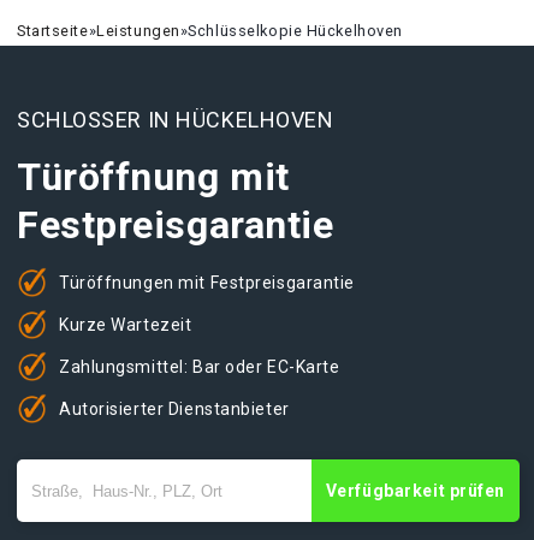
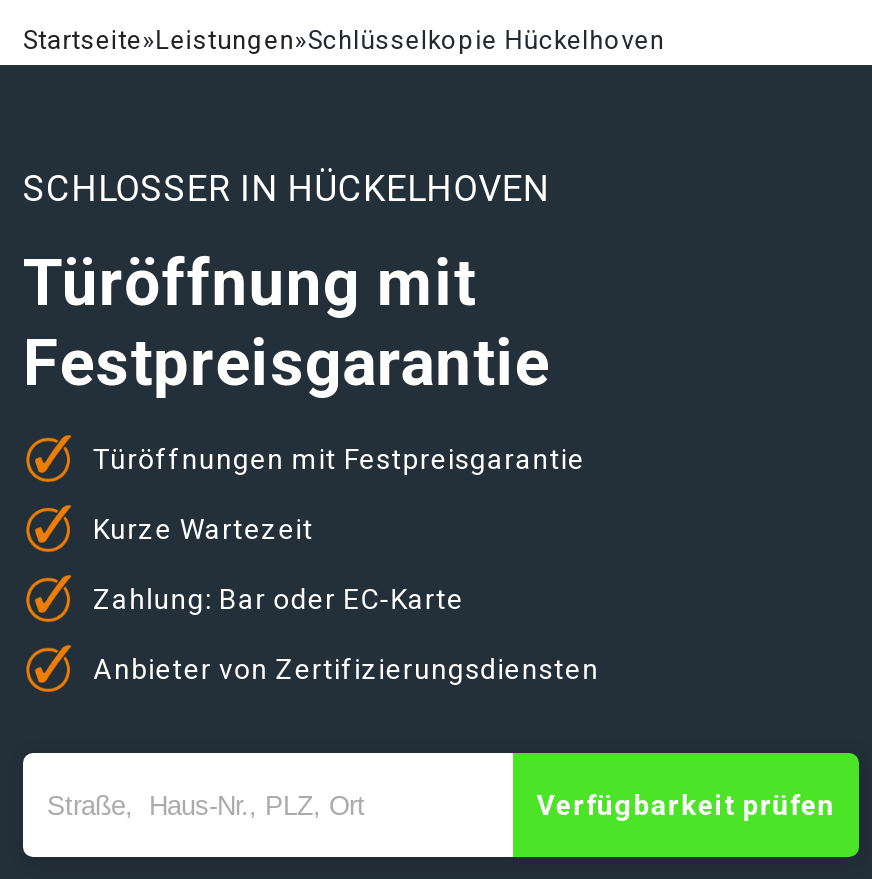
- Zahlungsmittel: Bar oder EC-Karte
+ Zahlung: Bar oder EC-Karte

- Autorisierter Dienstanbieter
+ Anbieter von Zertifizierungsdiensten
